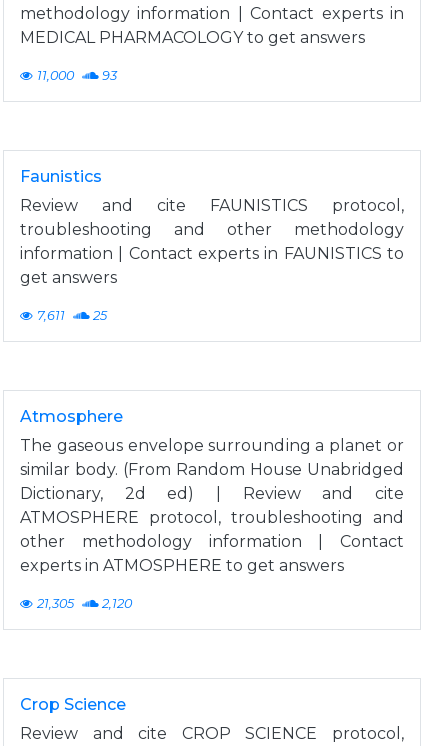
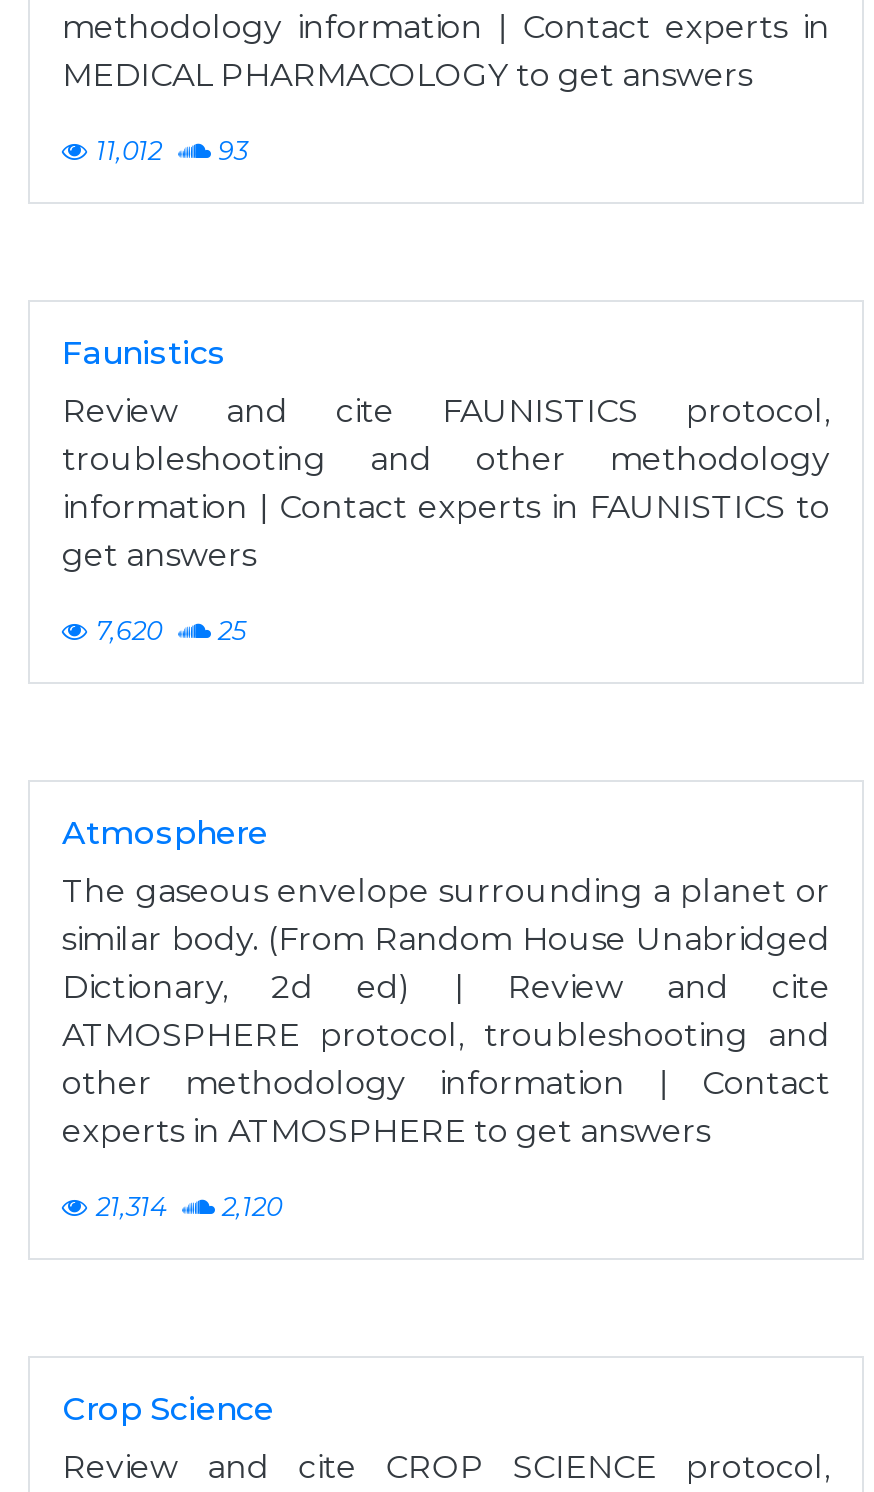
- 11,000 93
+ 11,012 93

- 7,611 25
+ 7,620 25

- 21,305 2,120
+ 21,314 2,120
